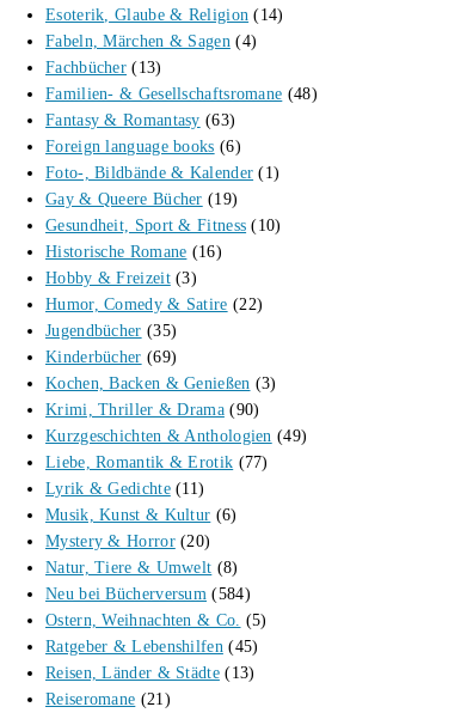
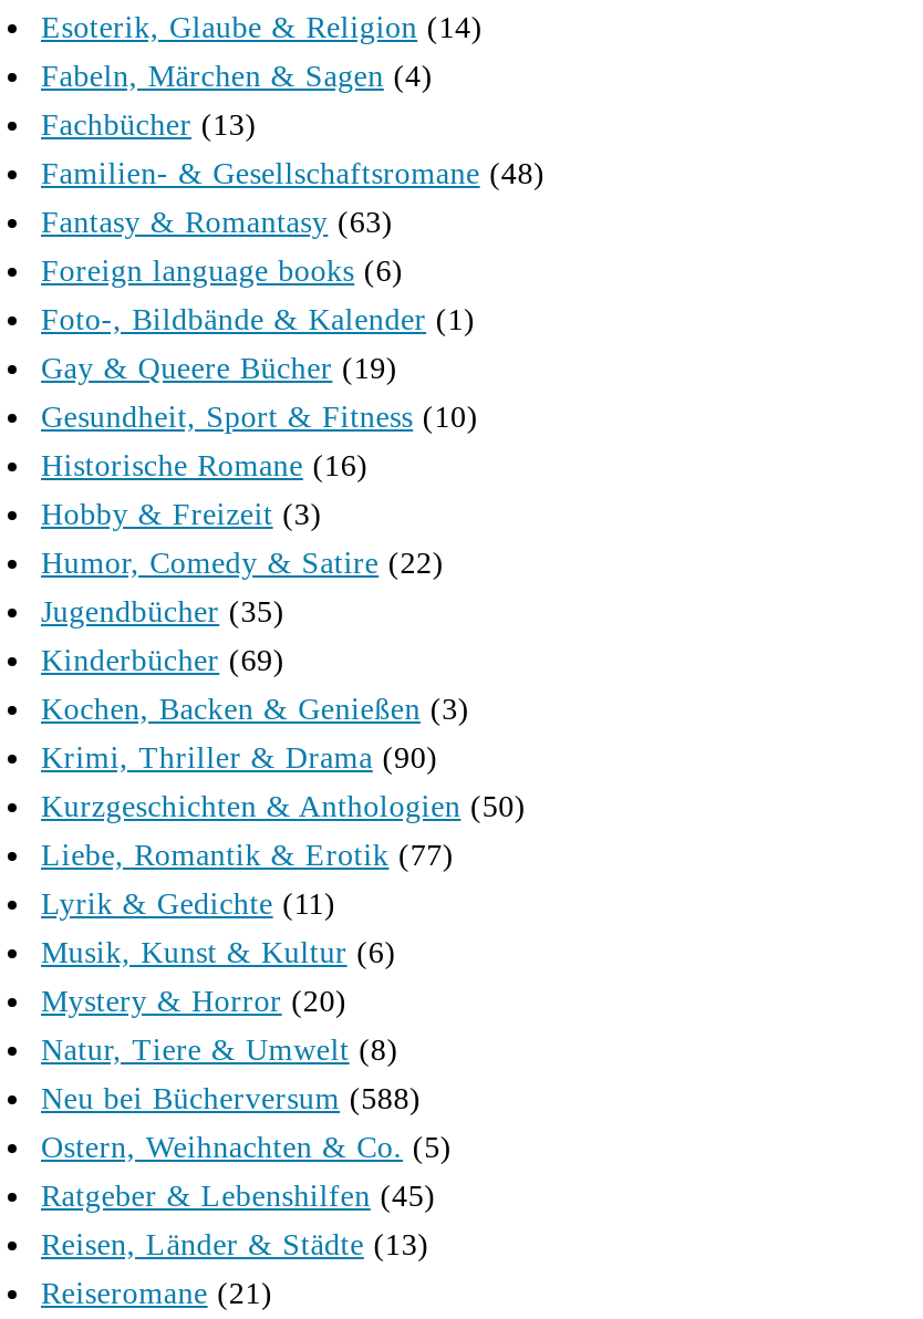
- Kurzgeschichten & Anthologien (49)
+ Kurzgeschichten & Anthologien (50)

- Neu bei Bücherversum (584)
+ Neu bei Bücherversum (588)
